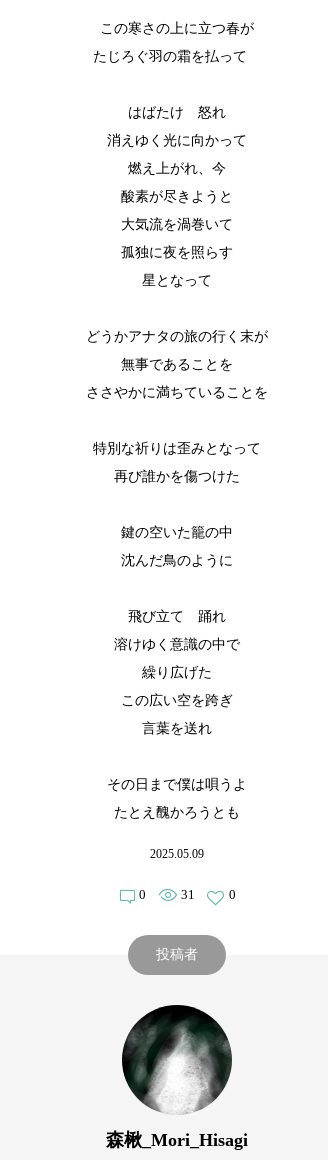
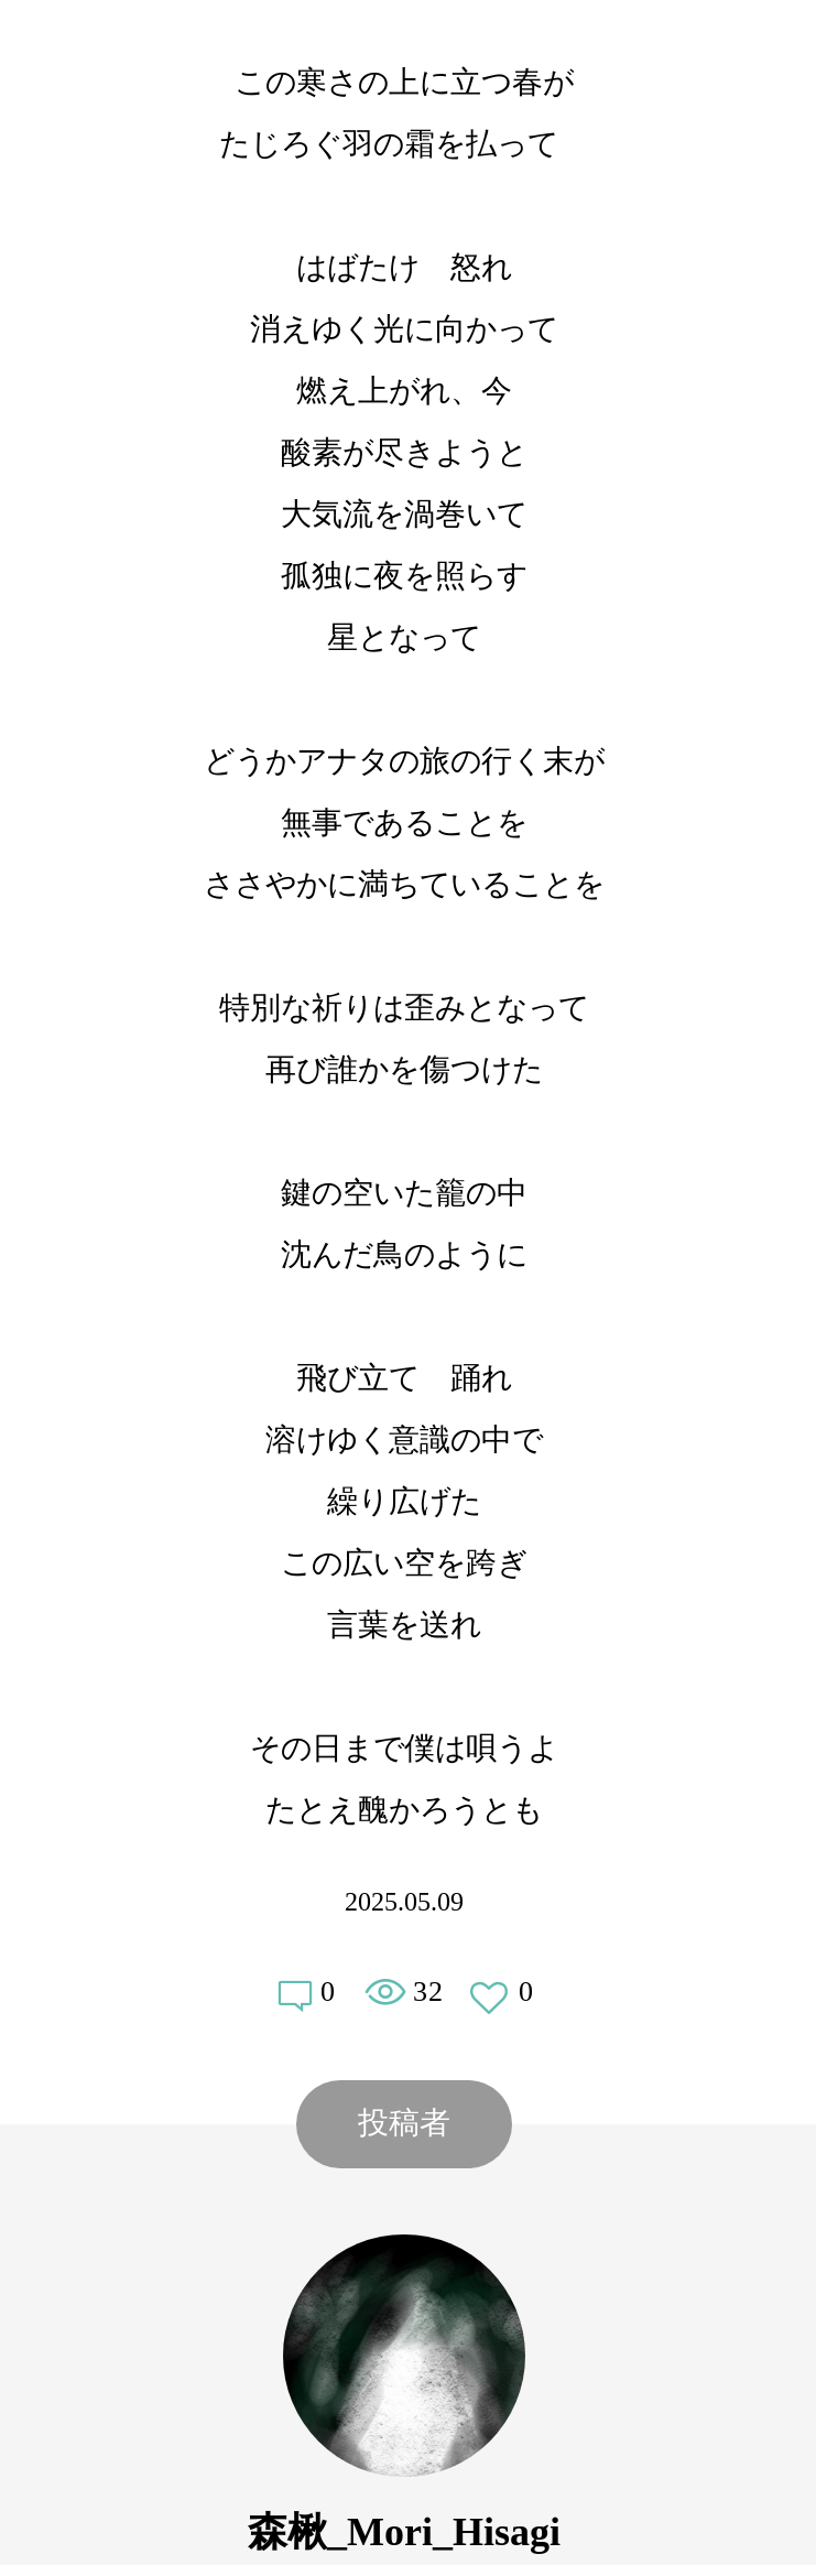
- 31
+ 32
